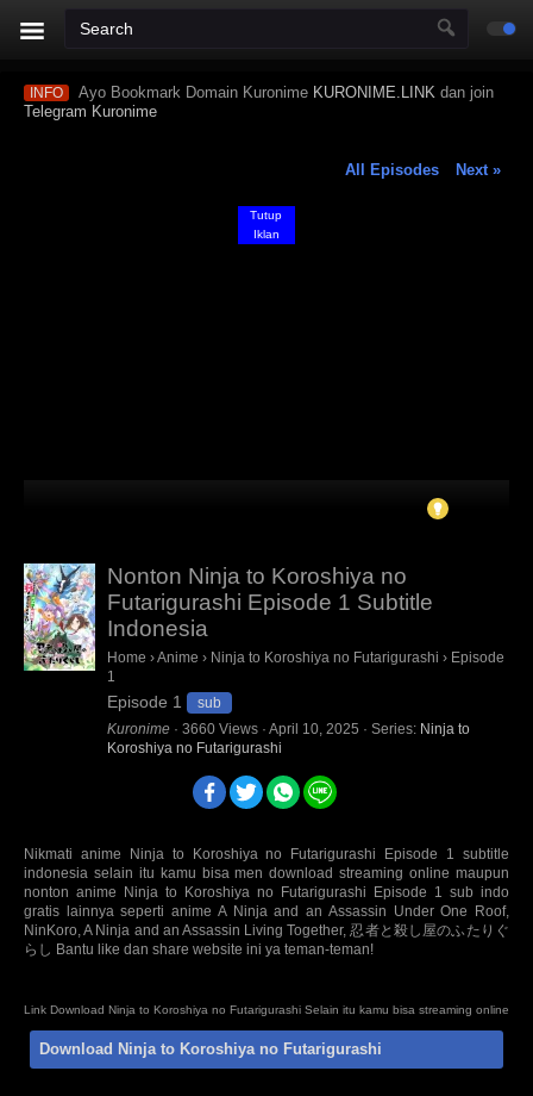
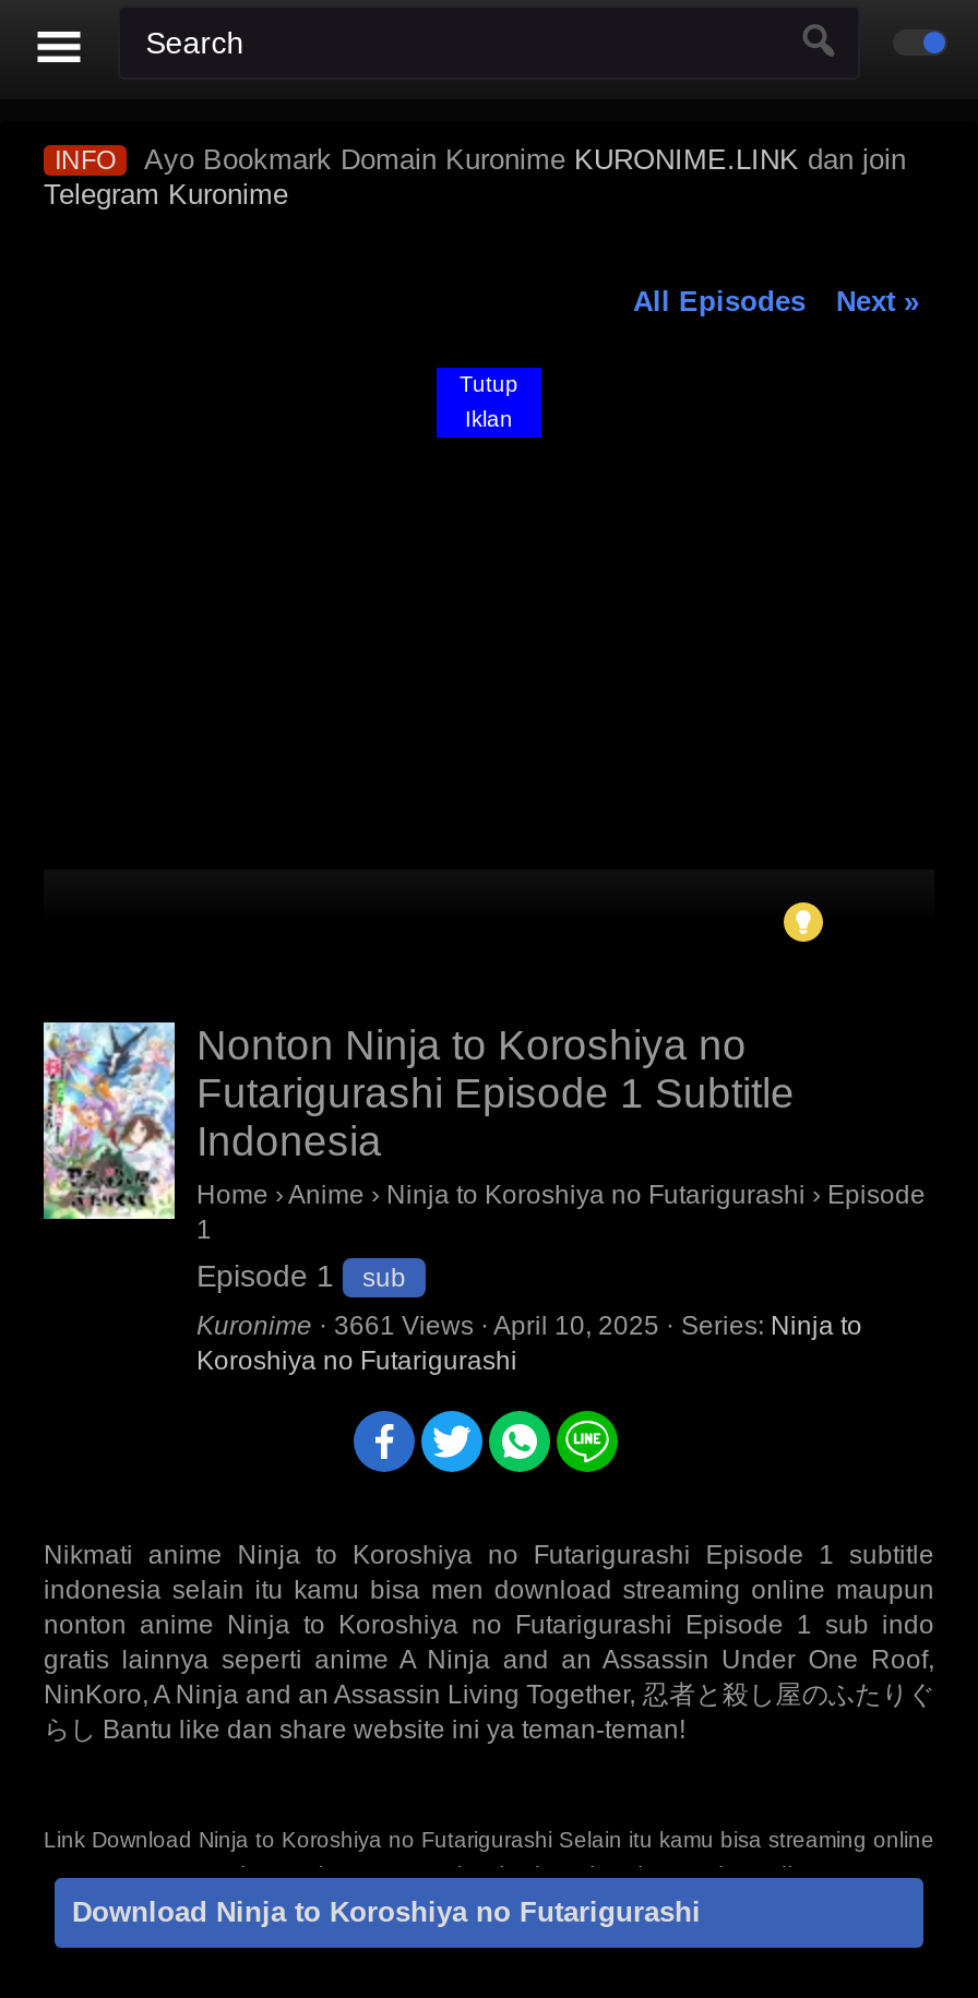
- Kuronime · 3660 Views · April 10, 2025 · Series: Ninja to
+ Kuronime · 3661 Views · April 10, 2025 · Series: Ninja to
